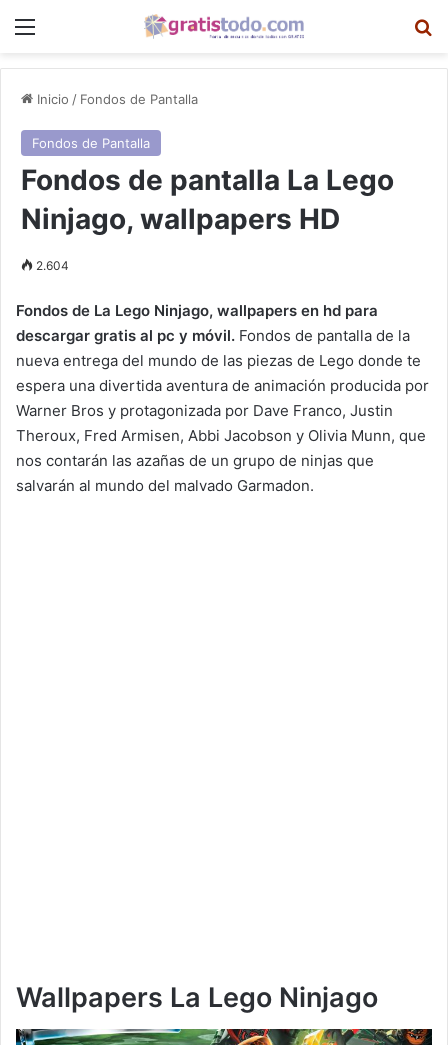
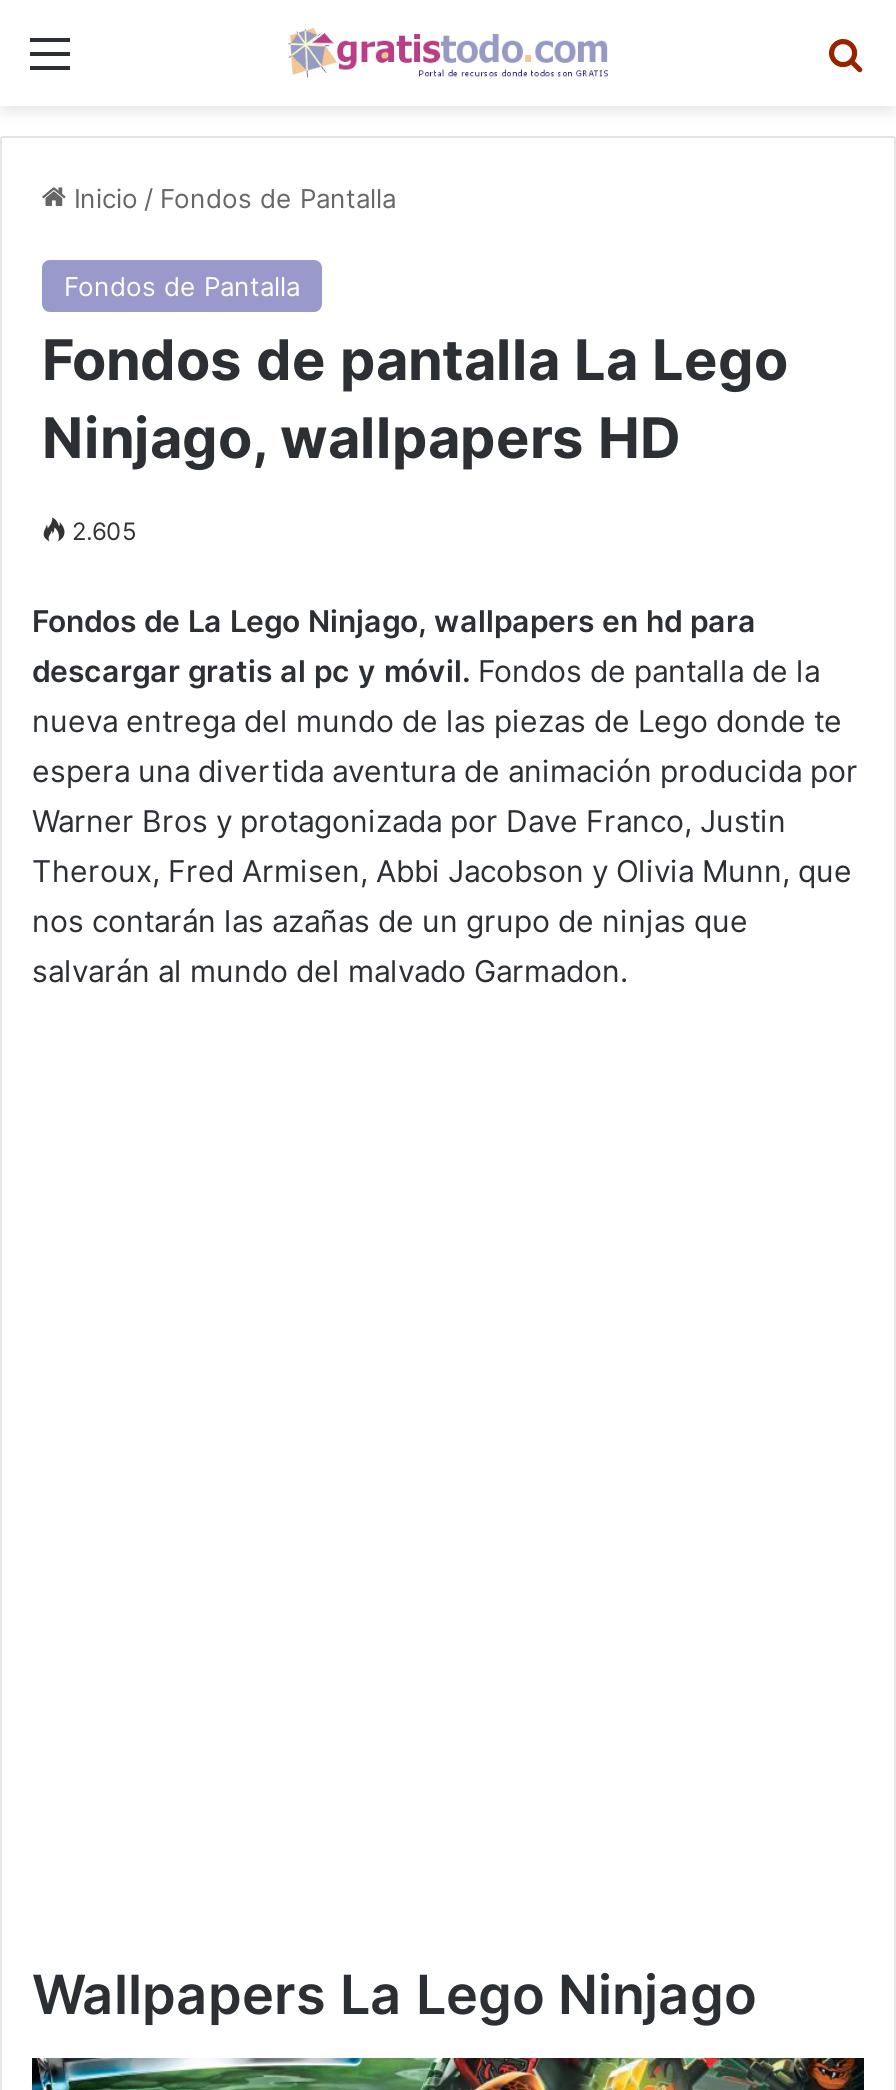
- 2.604
+ 2.605
